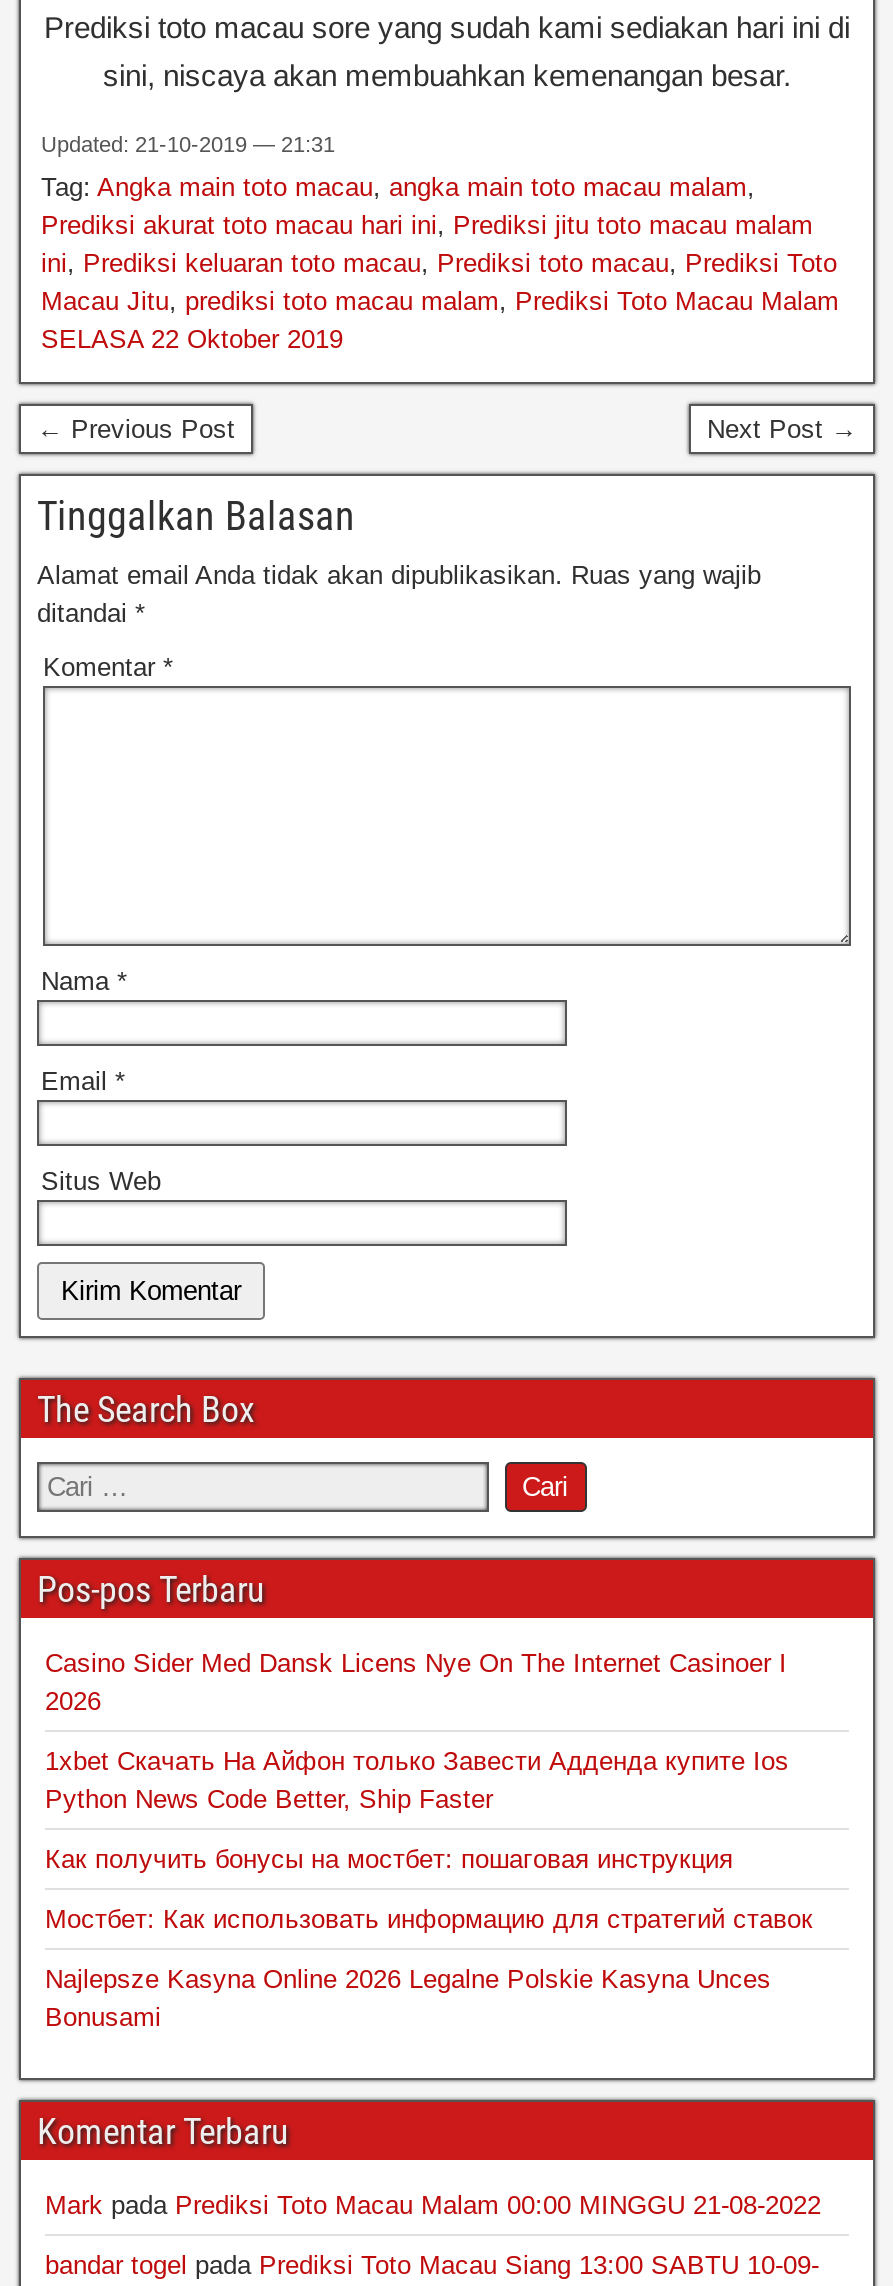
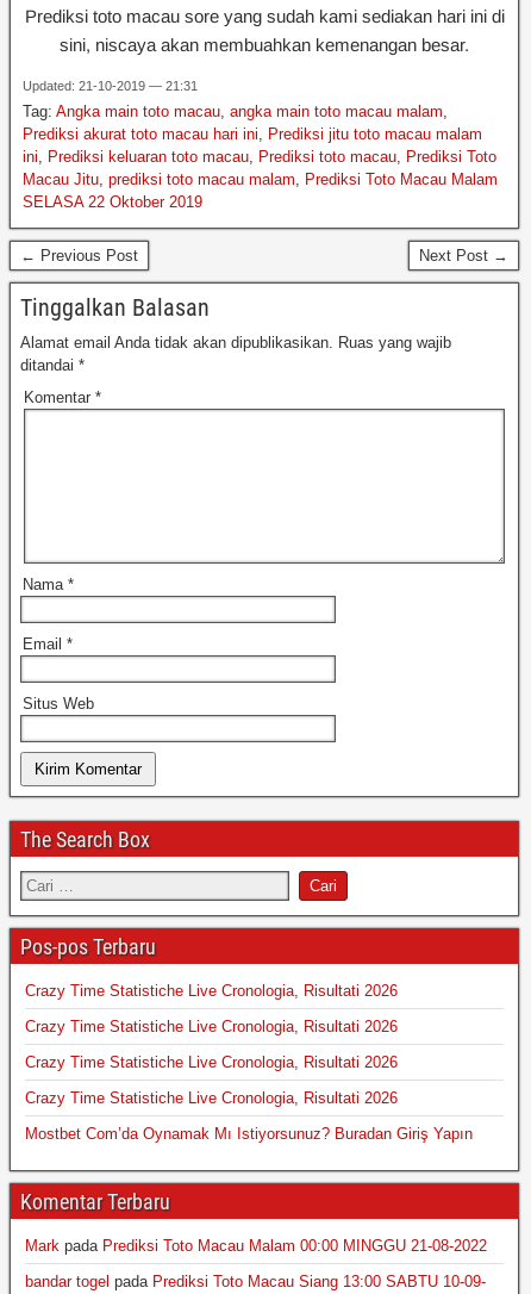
- Casino Sider Med Dansk Licens Nye On The Internet Casinoer I
- 2026
+ Crazy Time Statistiche Live Cronologia, Risultati 2026

- 1xbet Скачать На Айфон только Завести Адденда купите Ios
- Python News Code Better, Ship Faster
+ Crazy Time Statistiche Live Cronologia, Risultati 2026

- Как получить бонусы на мостбет: пошаговая инструкция
+ Crazy Time Statistiche Live Cronologia, Risultati 2026

- Мостбет: Как использовать информацию для стратегий ставок
+ Crazy Time Statistiche Live Cronologia, Risultati 2026

- Najlepsze Kasyna Online 2026 Legalne Polskie Kasyna Unces
- Bonusami
+ Mostbet Com’da Oynamak Mı Istiyorsunuz? Buradan Giriş Yapın
